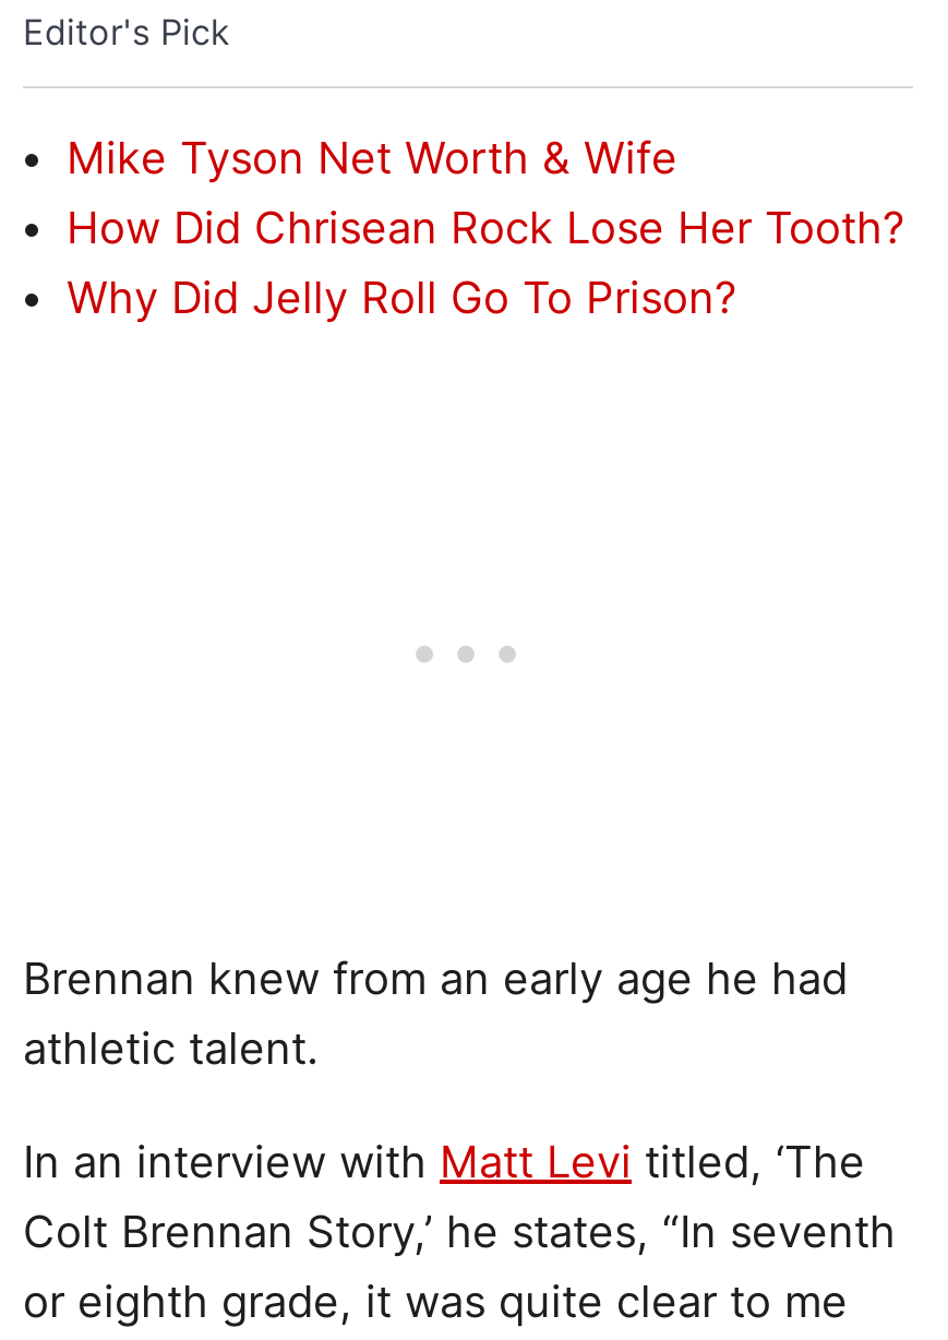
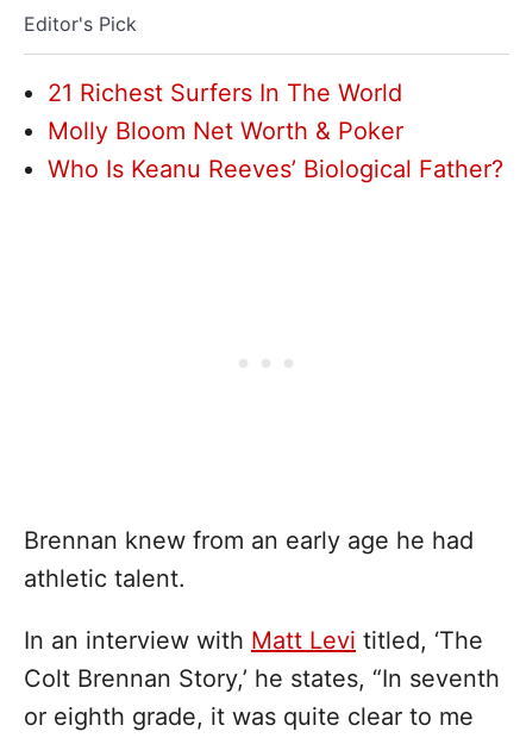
- Mike Tyson Net Worth & Wife
- How Did Chrisean Rock Lose Her Tooth?
- Why Did Jelly Roll Go To Prison?
+ 21 Richest Surfers In The World
+ Molly Bloom Net Worth & Poker
+ Who Is Keanu Reeves’ Biological Father?
